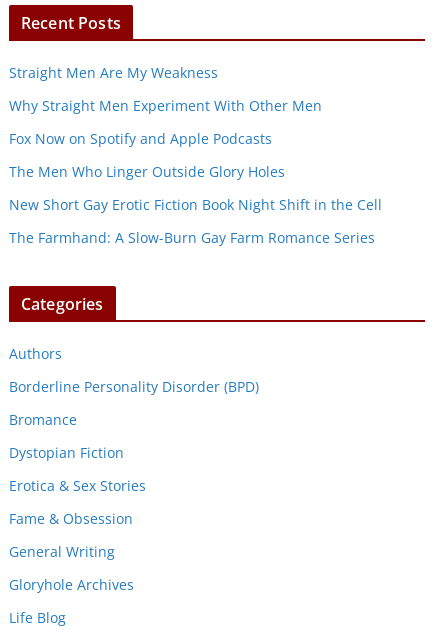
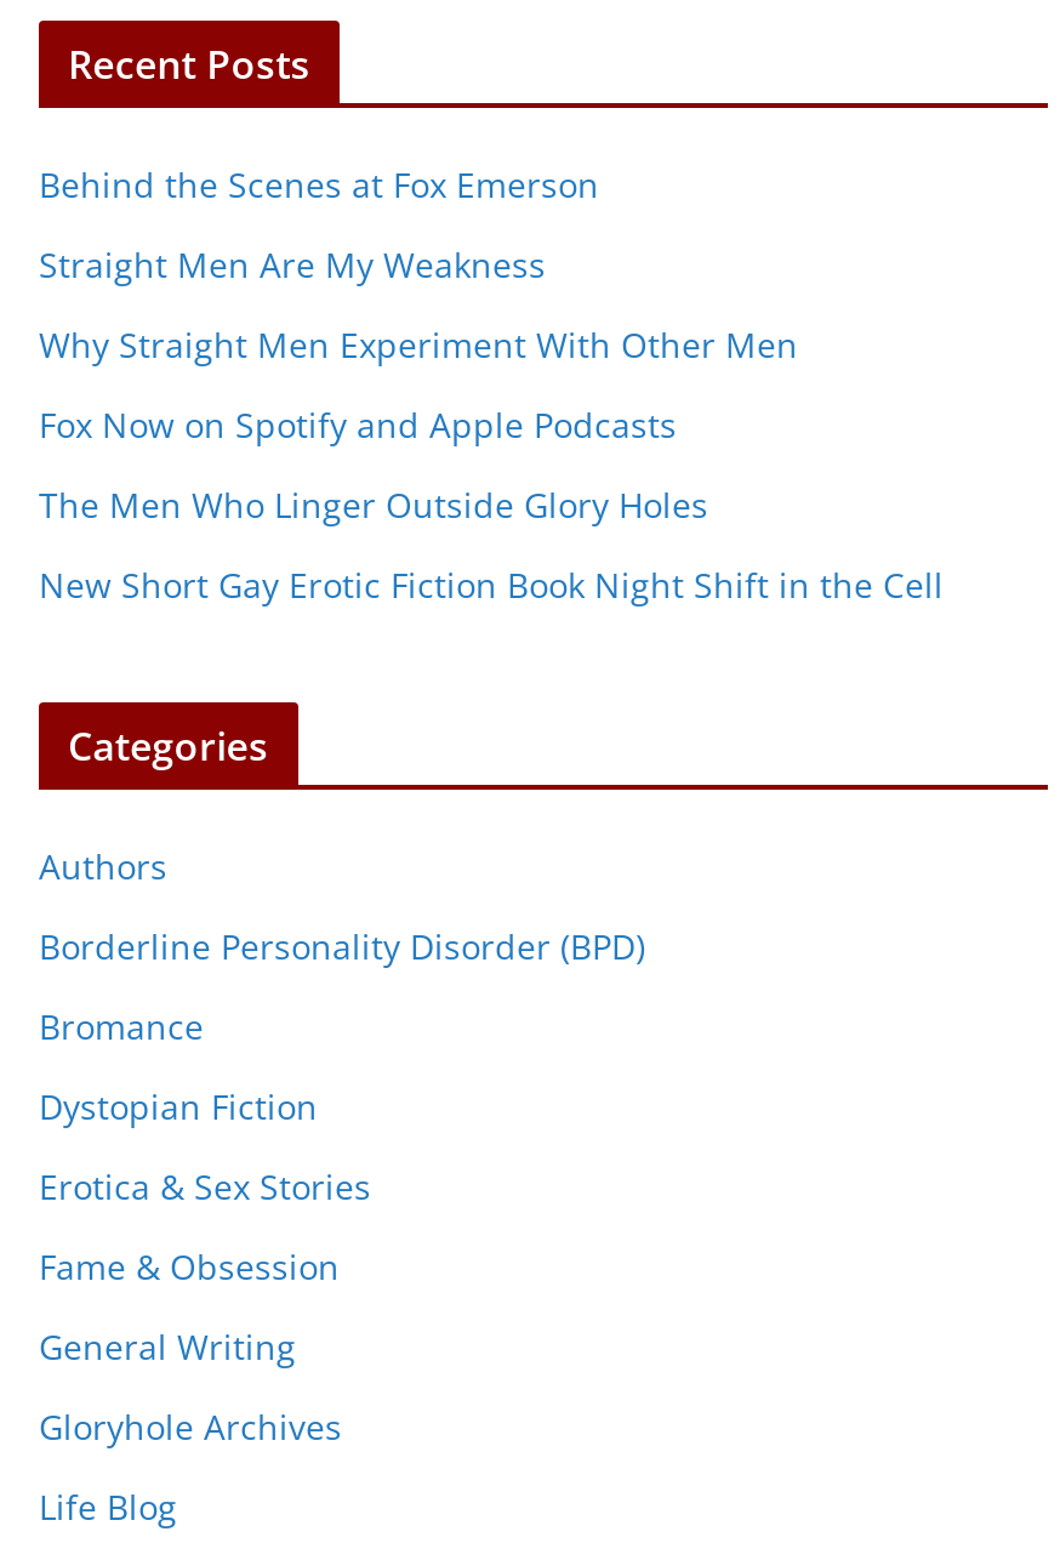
+ Behind the Scenes at Fox Emerson

moved down: Straight Men Are My Weakness | Why Straight Men Experiment With Other Men | Fox Now on Spotify and Apple Podcasts | The Men Who Linger Outside Glory Holes | New Short Gay Erotic Fiction Book Night Shift in the Cell

- The Farmhand: A Slow-Burn Gay Farm Romance Series
